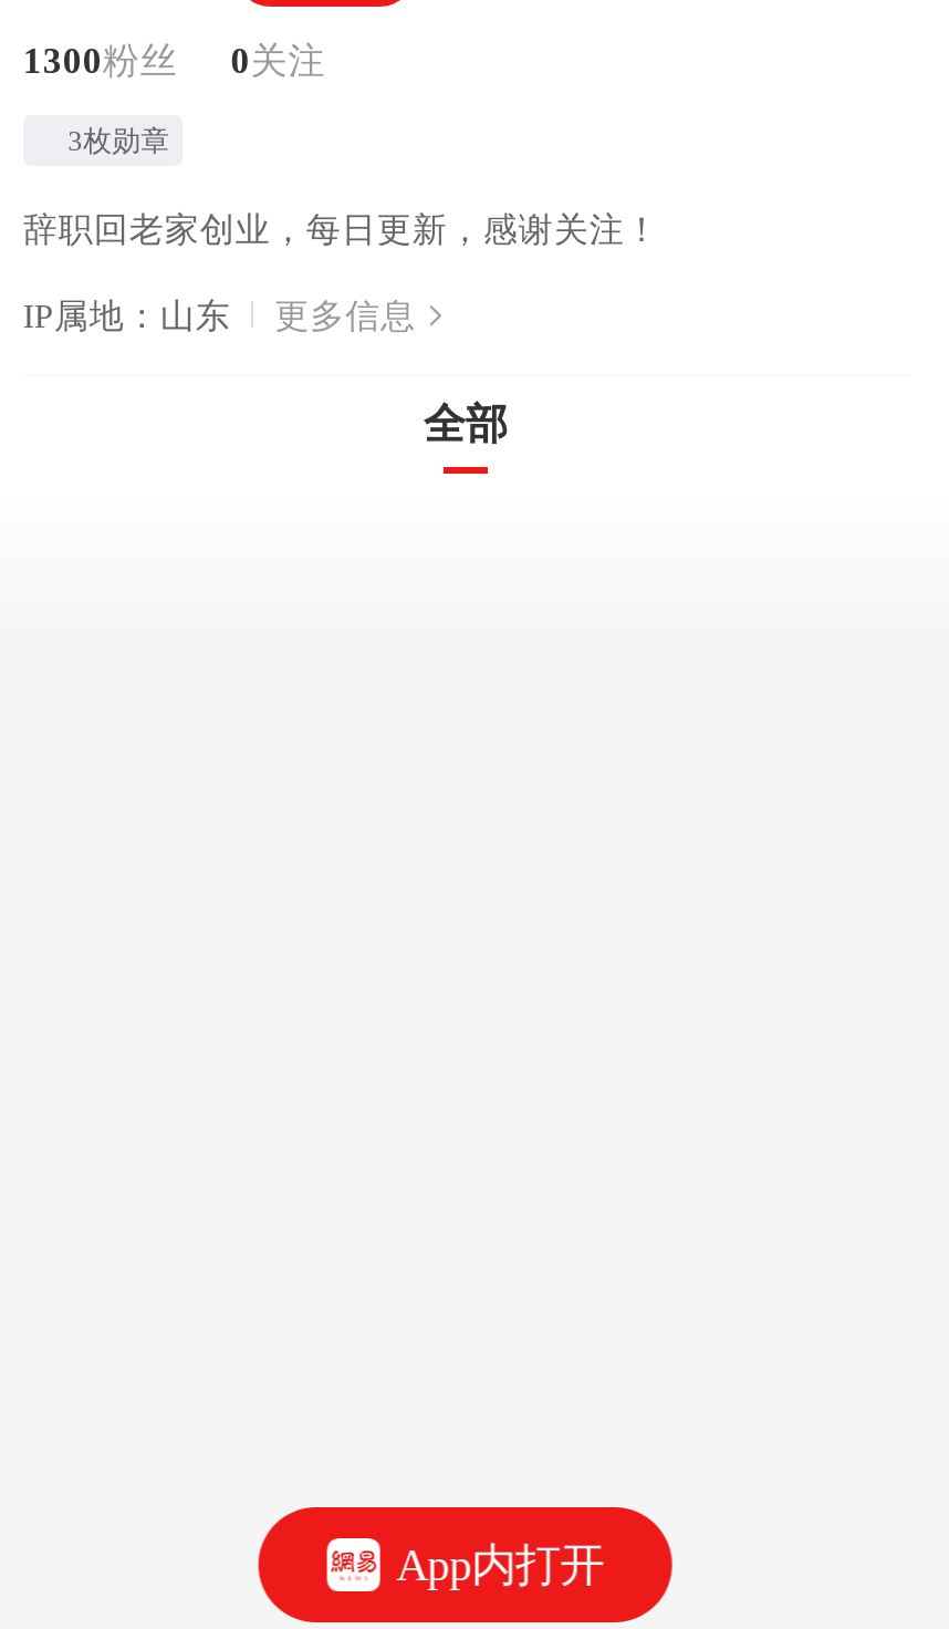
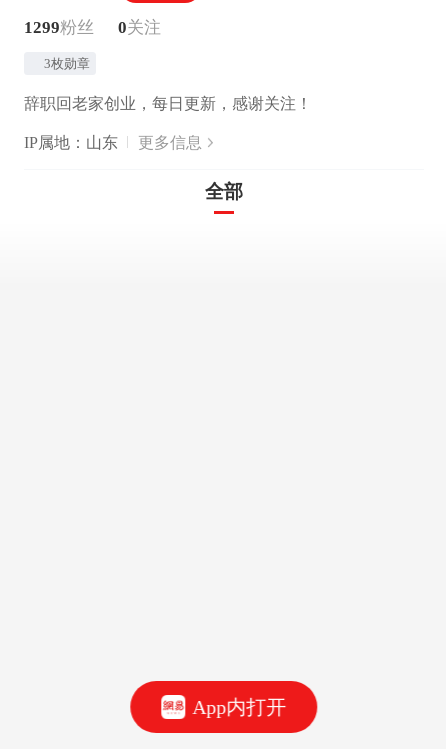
- 1300粉丝 0关注
+ 1299粉丝 0关注
